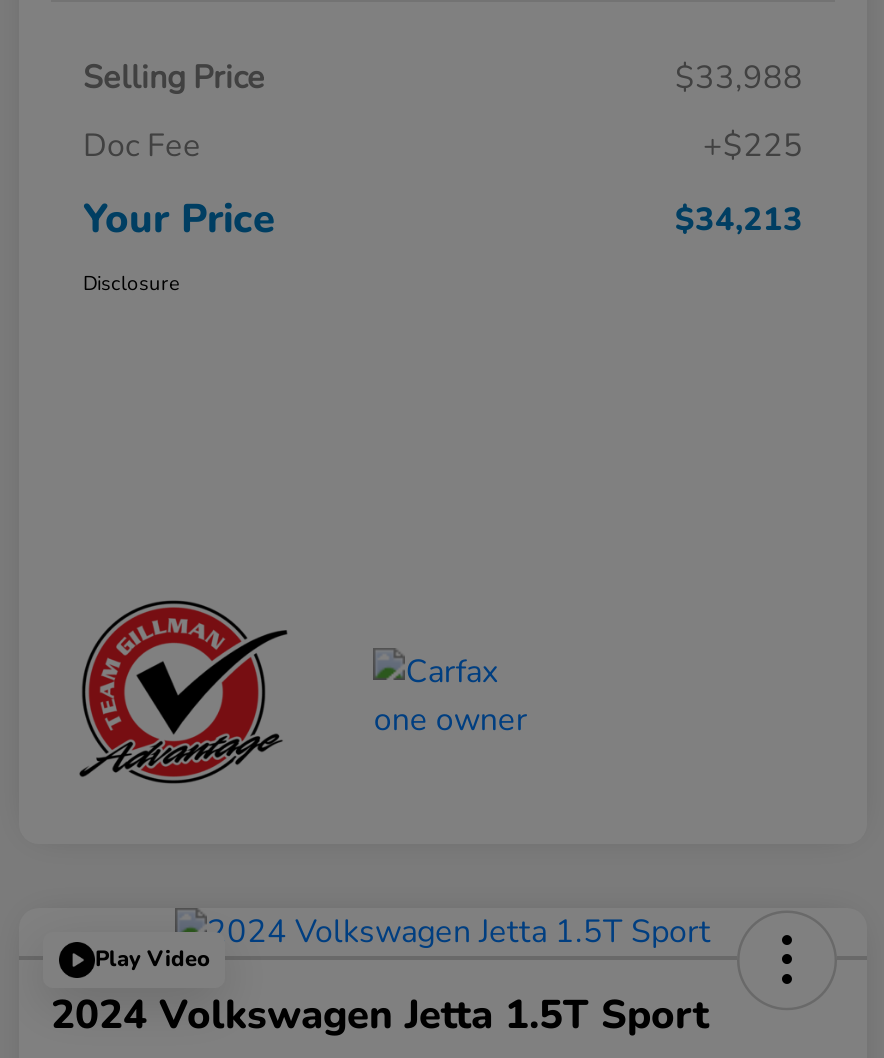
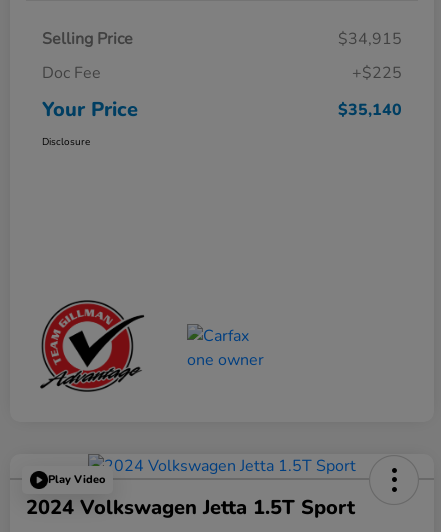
- $33,988
+ $34,915

- $34,213
+ $35,140
